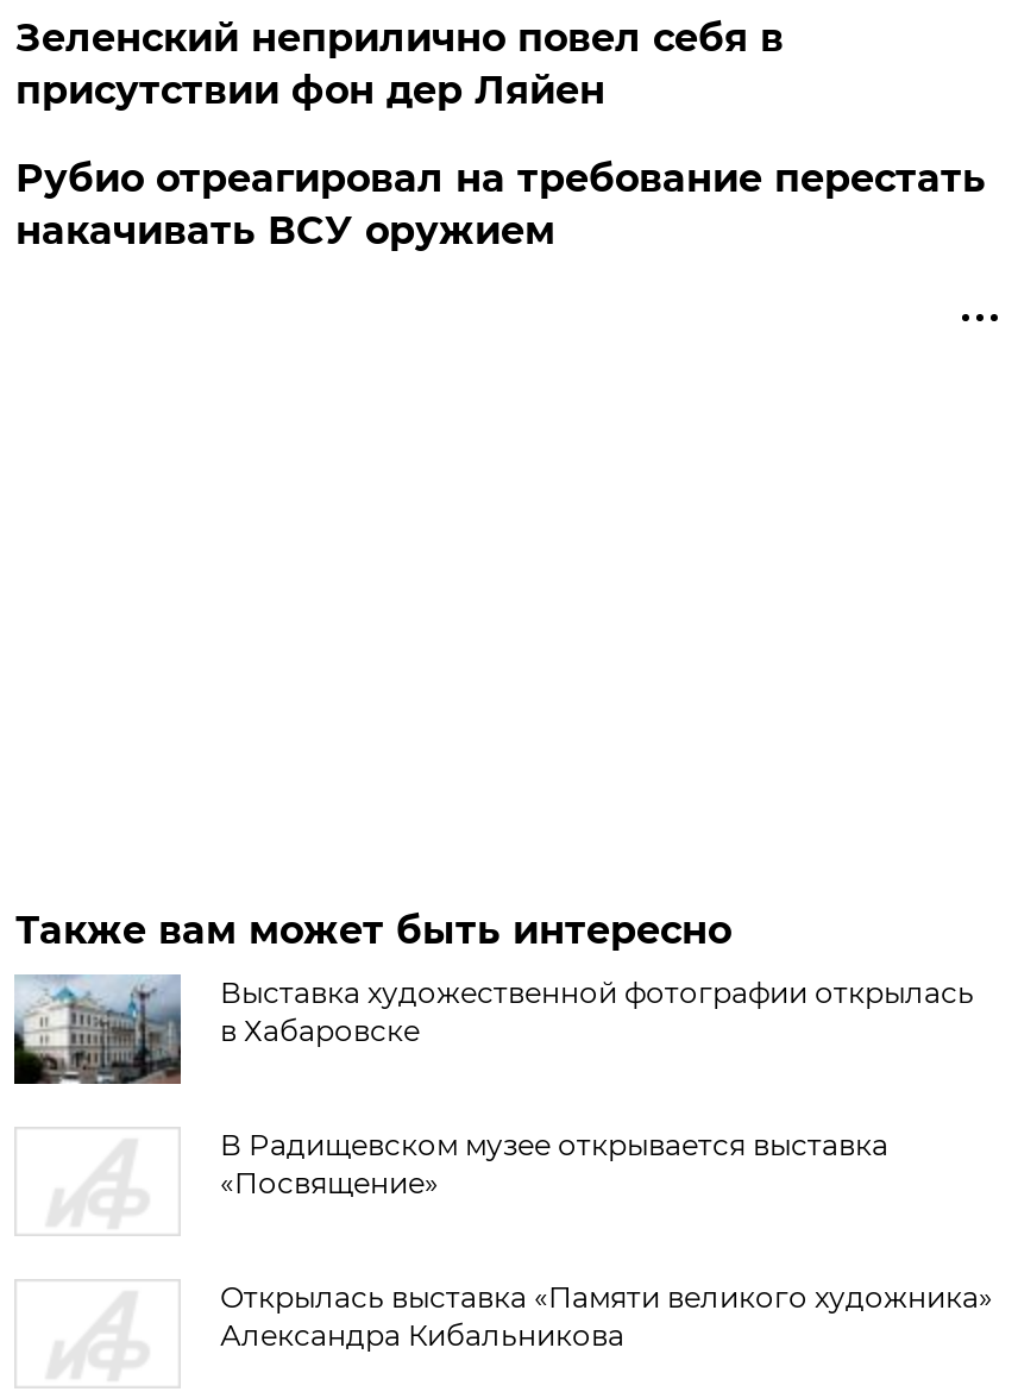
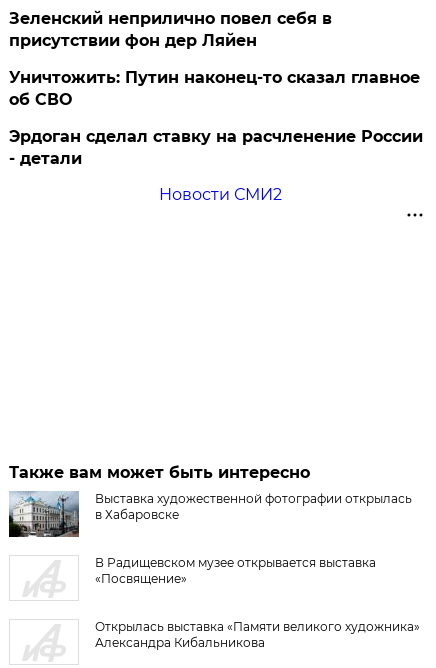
- Рубио отреагировал на требование перестать
- накачивать ВСУ оружием
+ Уничтожить: Путин наконец-то сказал главное
+ об СВО
+ Эрдоган сделал ставку на расчленение России
+ - детали
+ Новости СМИ2
